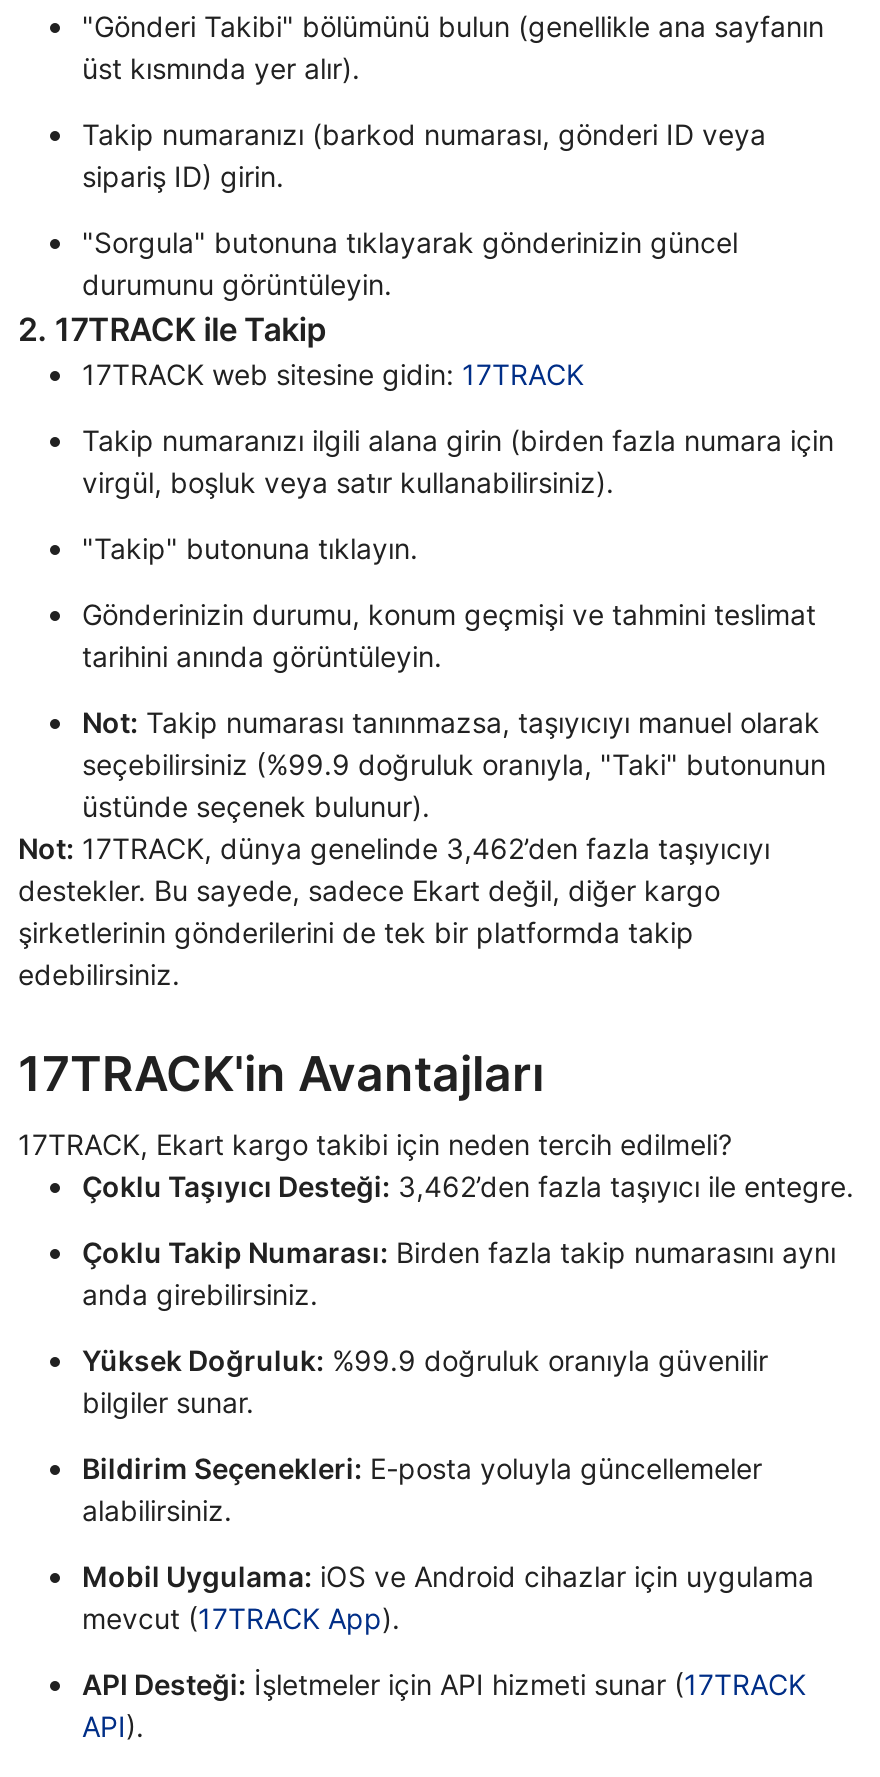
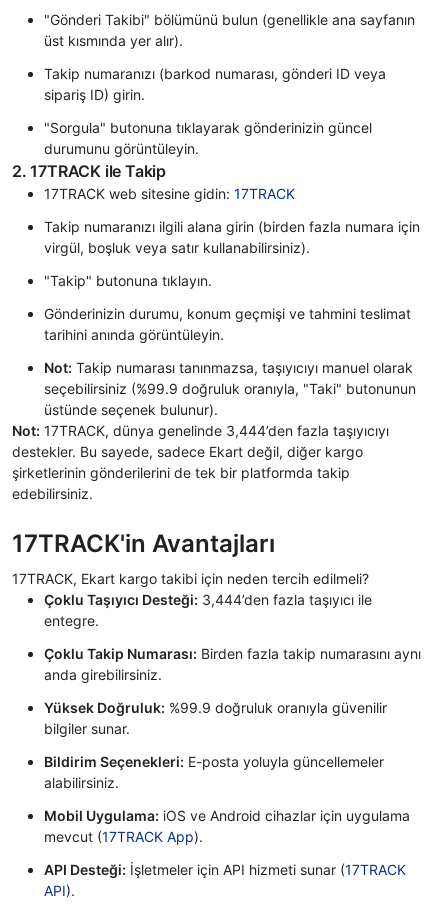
- Not: 17TRACK, dünya genelinde 3,462’den fazla taşıyıcıyı
+ Not: 17TRACK, dünya genelinde 3,444’den fazla taşıyıcıyı

- Çoklu Taşıyıcı Desteği: 3,462’den fazla taşıyıcı ile entegre.
+ Çoklu Taşıyıcı Desteği: 3,444’den fazla taşıyıcı ile
+ entegre.
